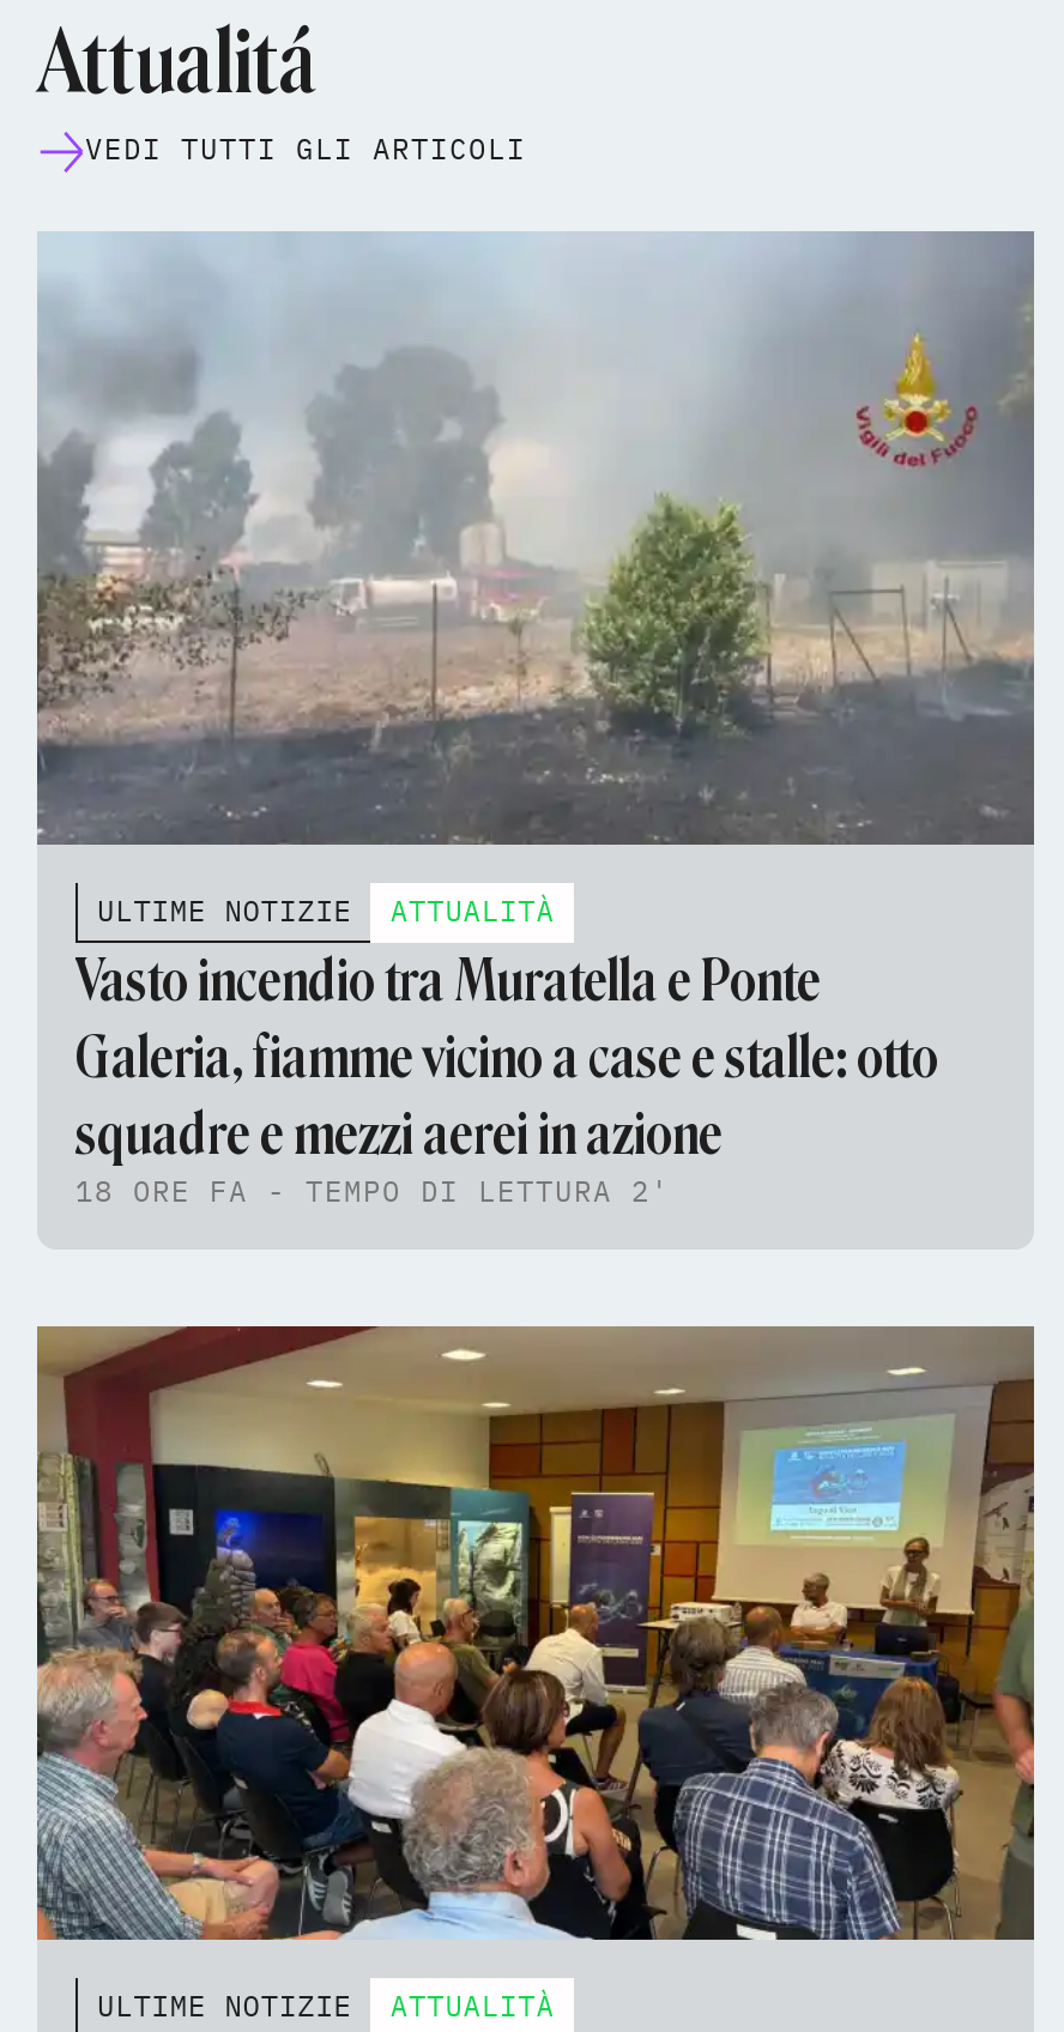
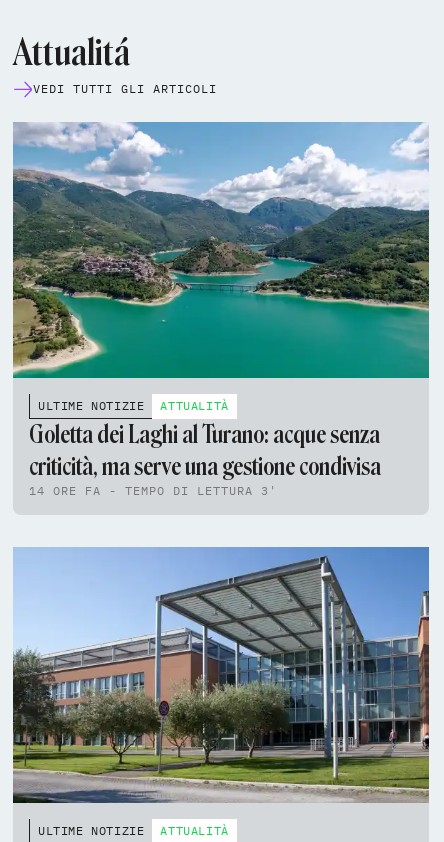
- [image]
+ [image]

- Vasto incendio tra Muratella e Ponte
- Galeria, fiamme vicino a case e stalle: otto
- squadre e mezzi aerei in azione
- 18 ORE FA - TEMPO DI LETTURA 2'
+ Goletta dei Laghi al Turano: acque senza
+ criticità, ma serve una gestione condivisa
+ 14 ORE FA - TEMPO DI LETTURA 3'

- [image]
+ [image]
